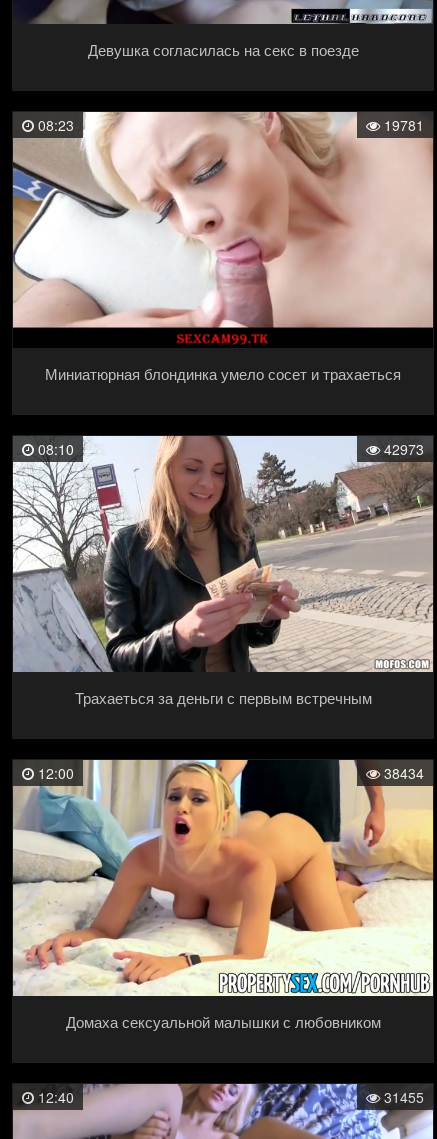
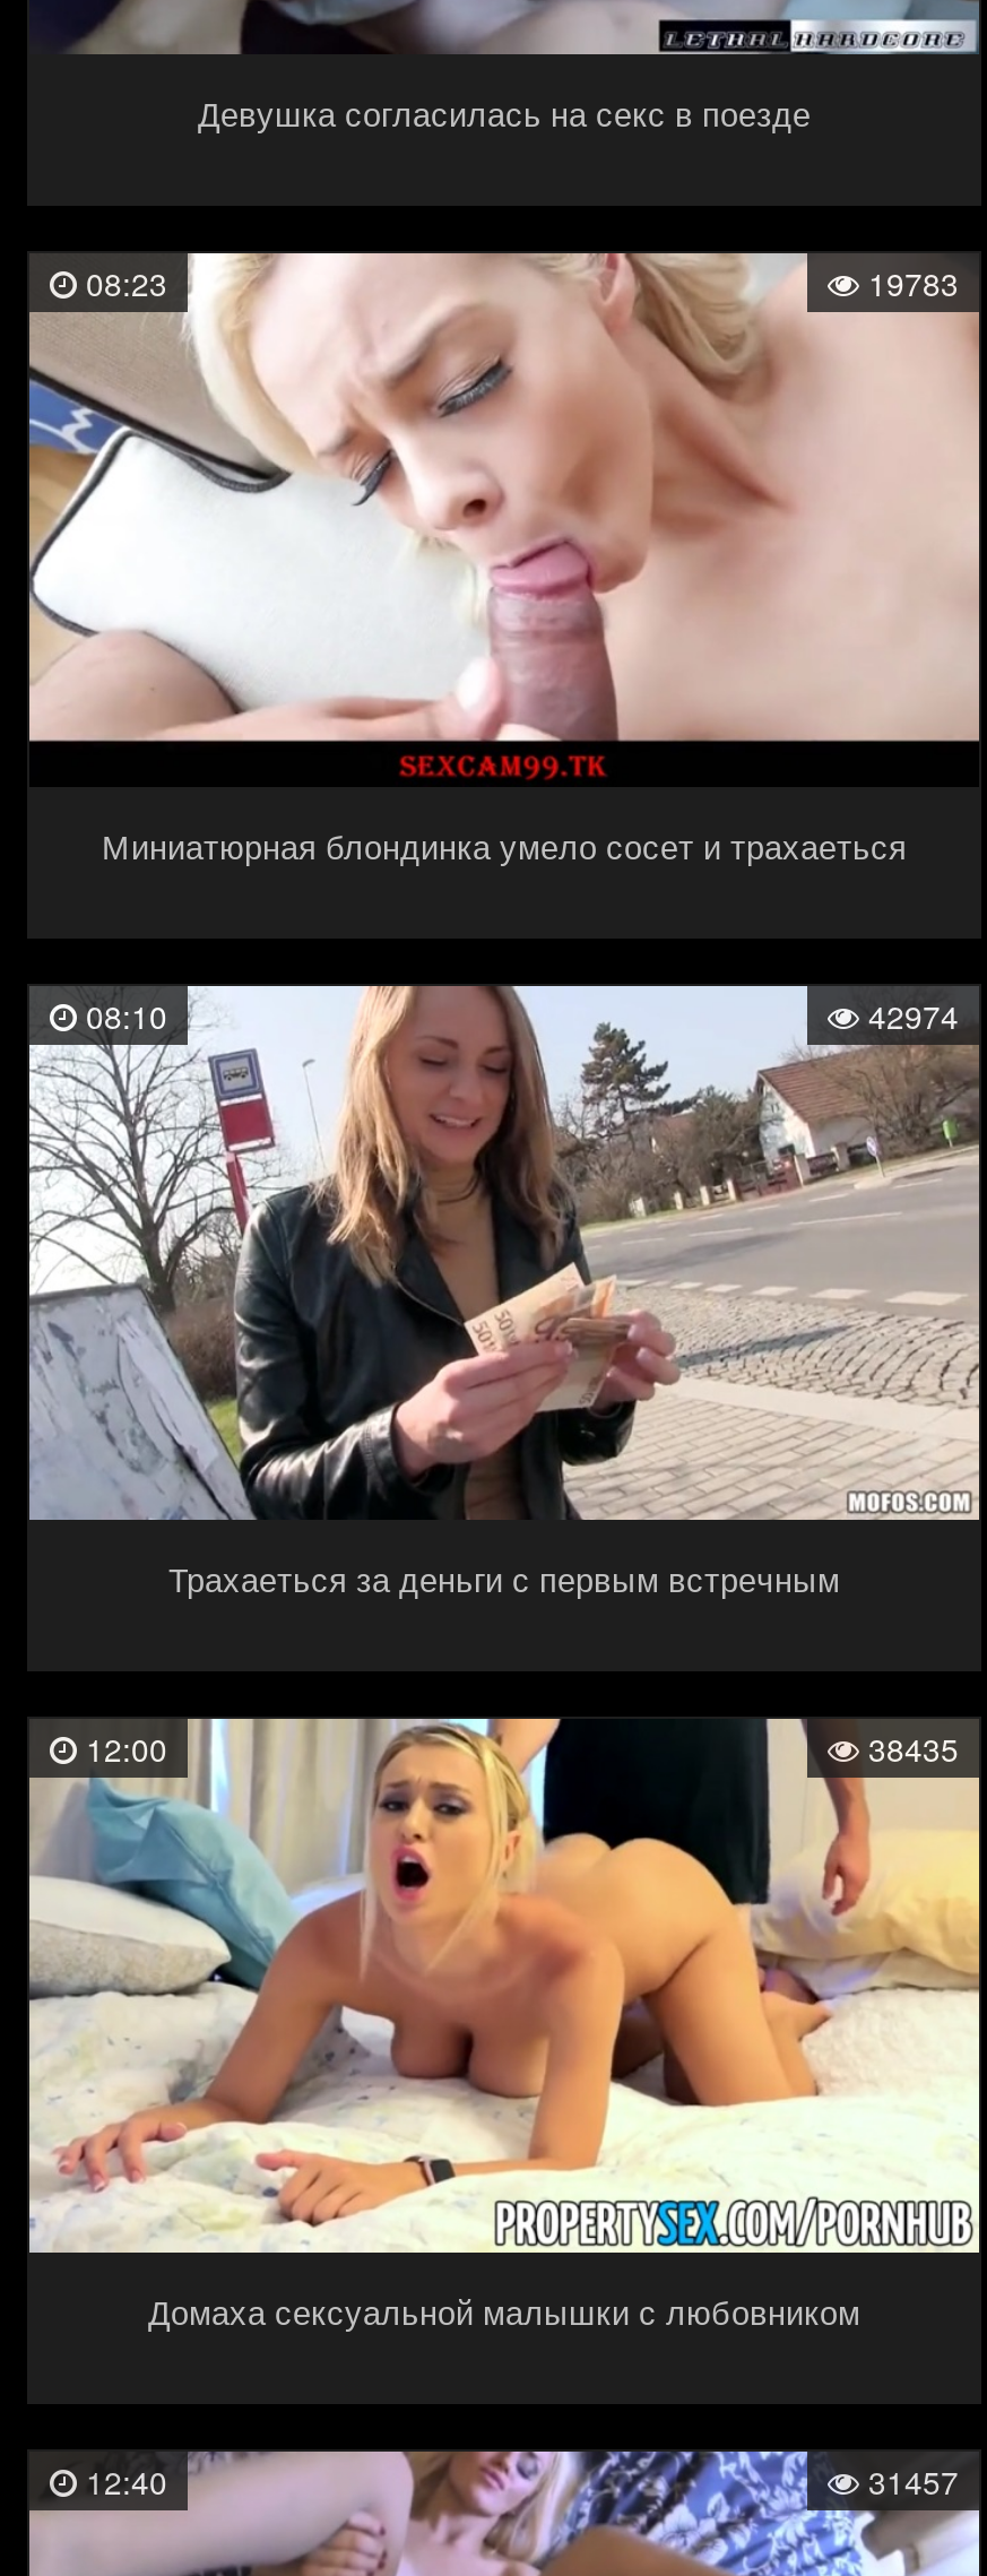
- 19781
+ 19783

- 42973
+ 42974

- 38434
+ 38435

- 31455
+ 31457
